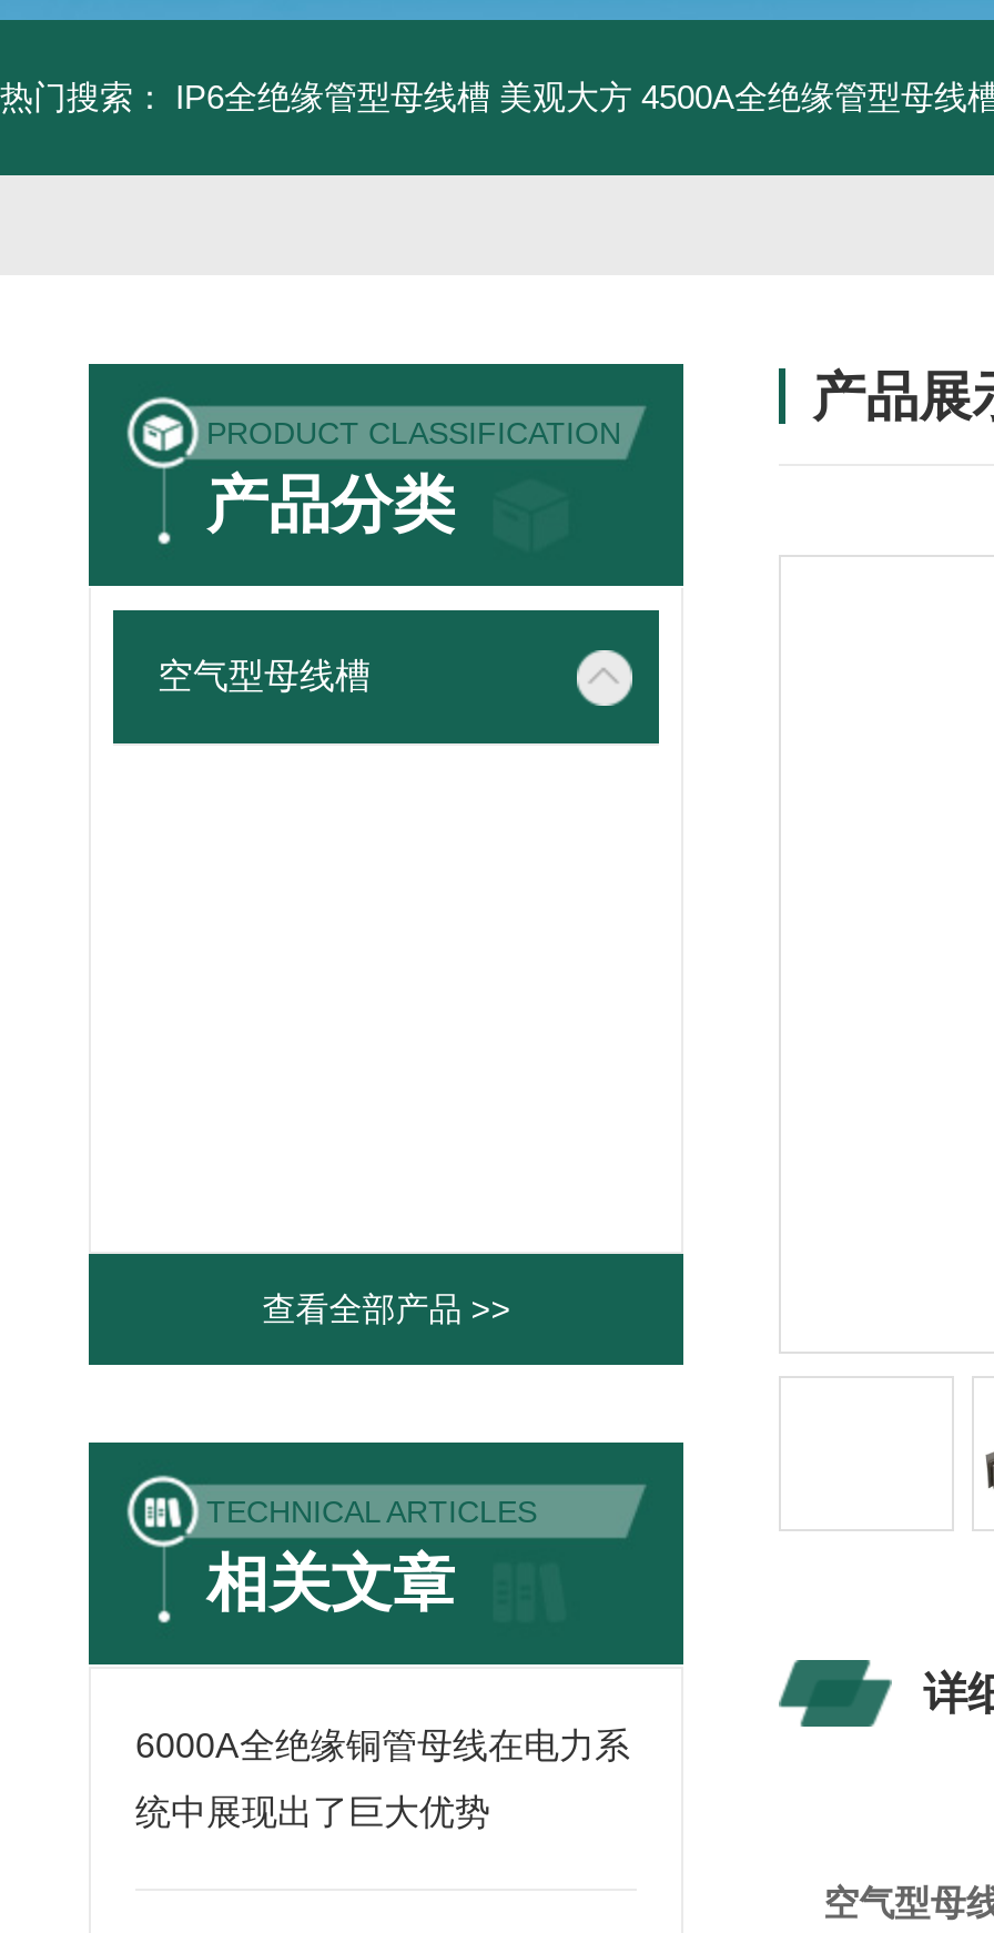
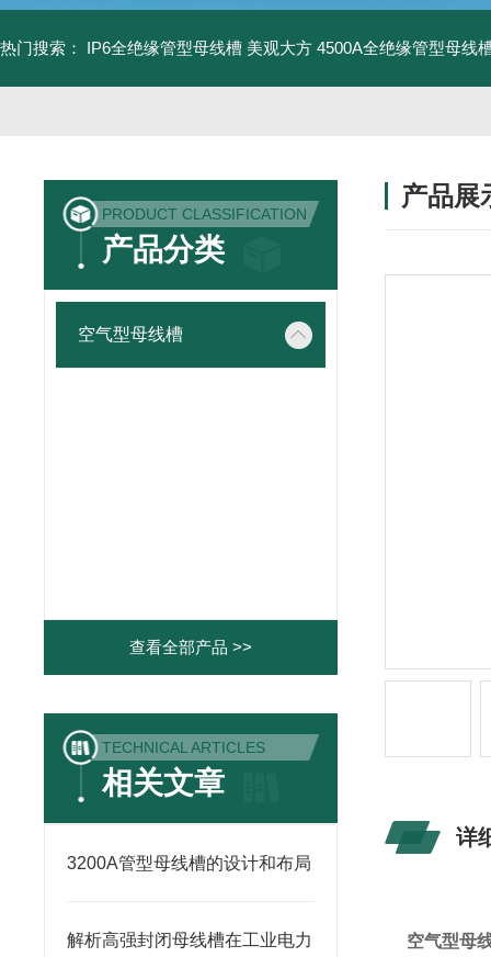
- 6000A全绝缘铜管母线在电力系
+ 3200A管型母线槽的设计和布局

- 统中展现出了巨大优势
+ 解析高强封闭母线槽在工业电力
